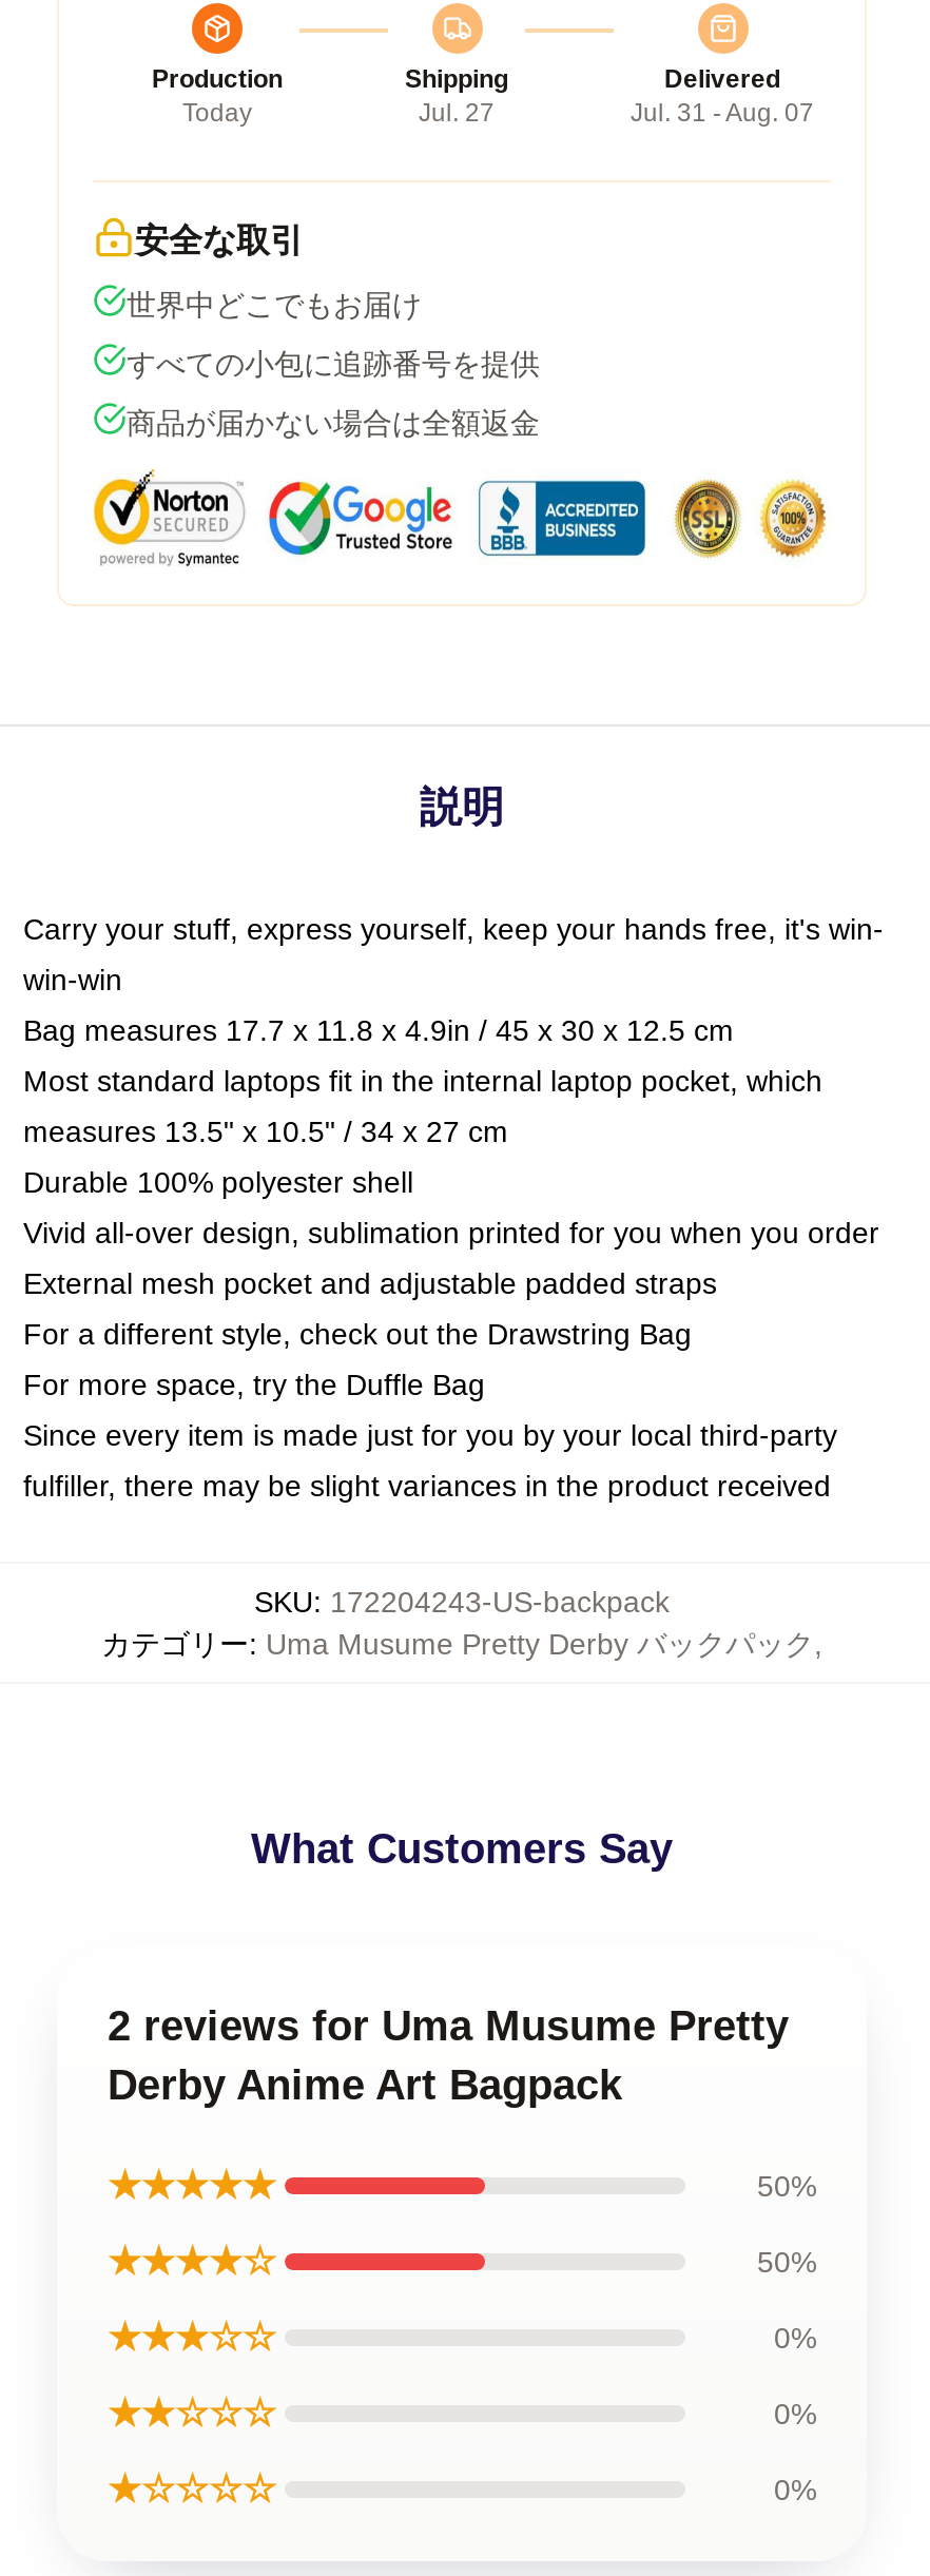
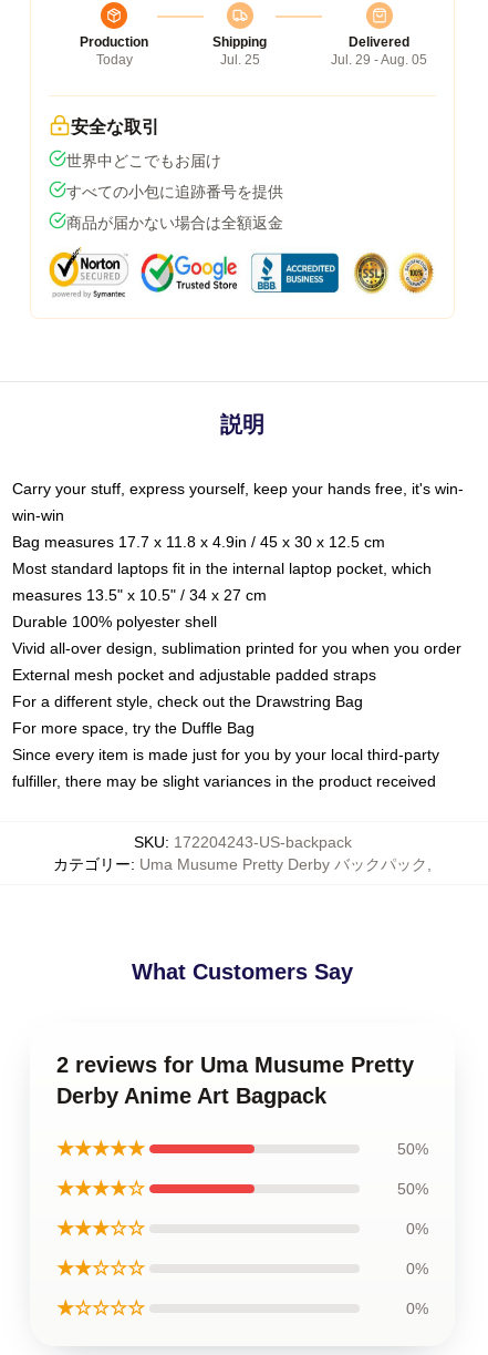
- Jul. 27
+ Jul. 25

- Jul. 31 - Aug. 07
+ Jul. 29 - Aug. 05
